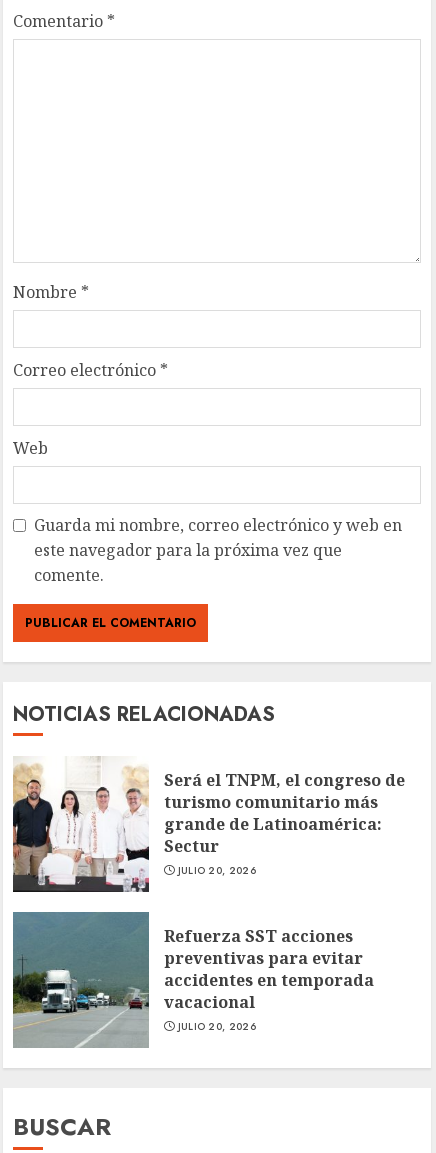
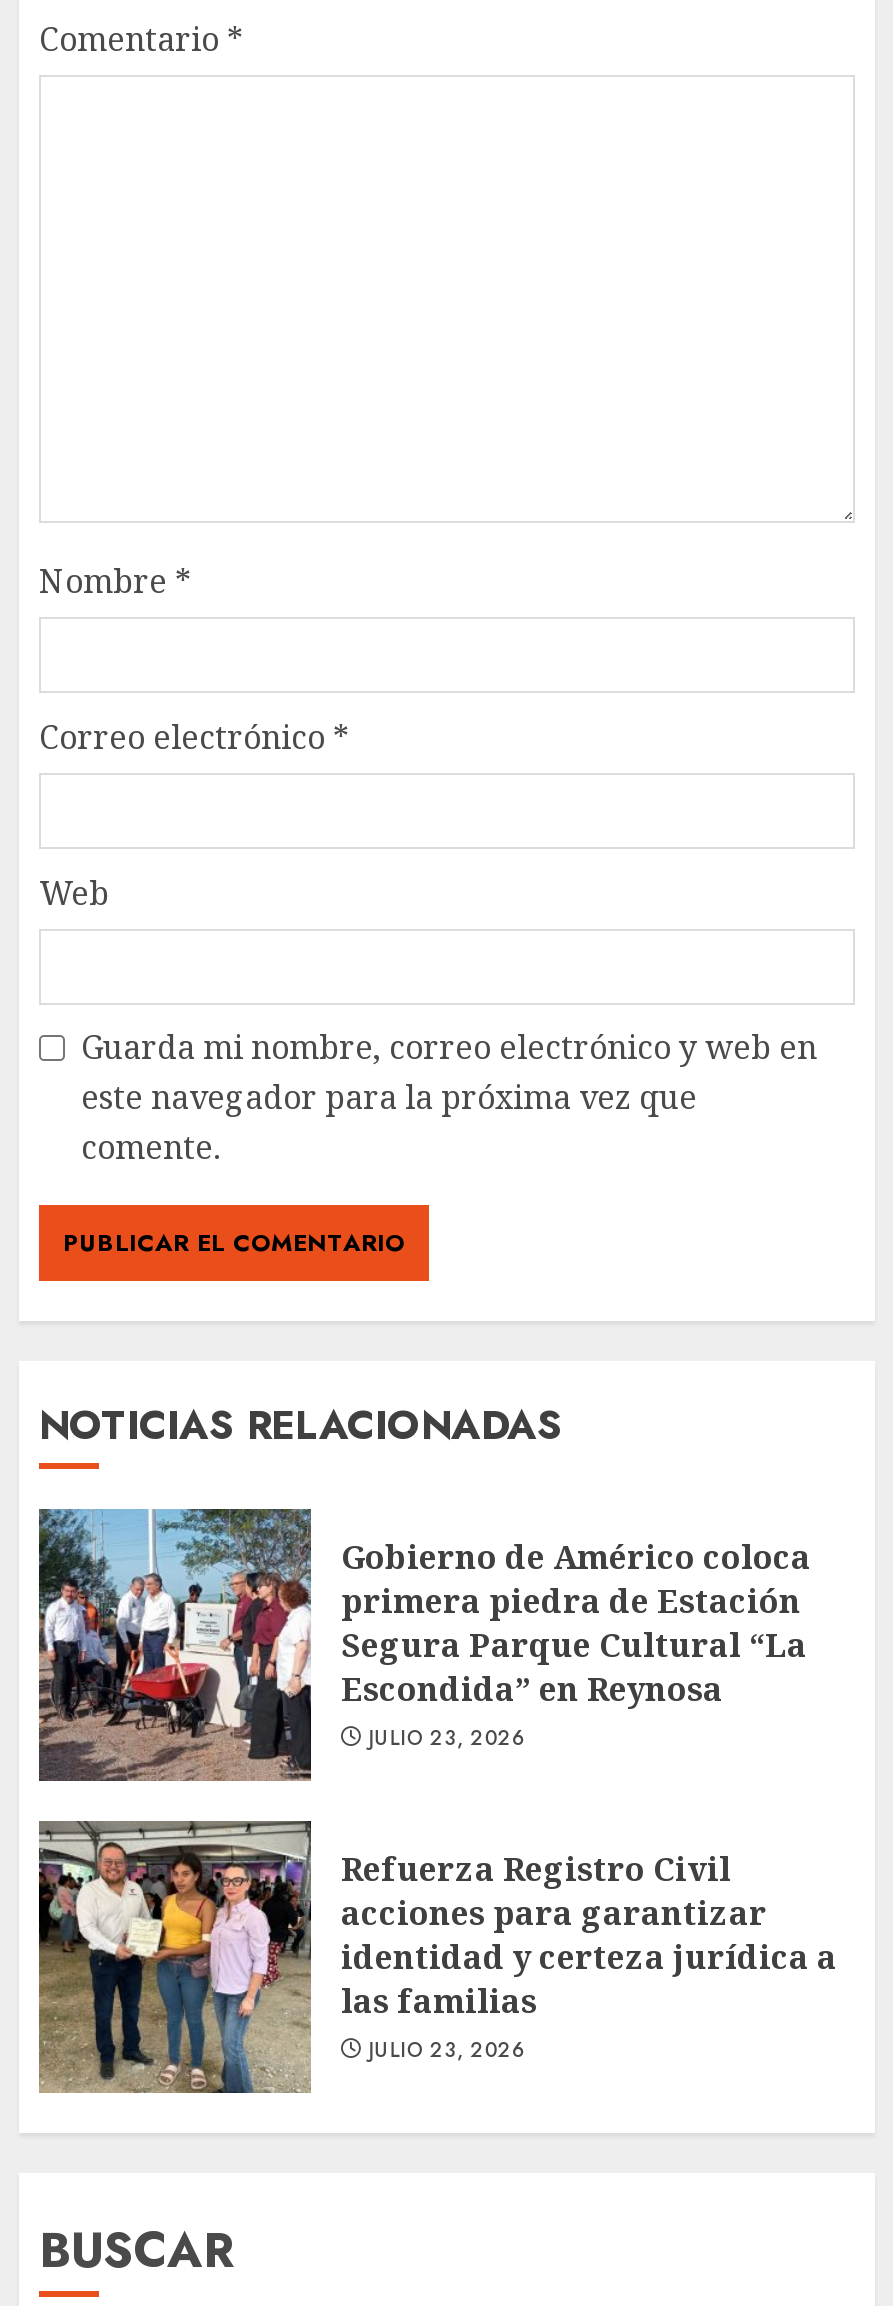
- [image]
- Será el TNPM, el congreso de
- turismo comunitario más
- grande de Latinoamérica:
- Sectur
- JULIO 20, 2026
+ [image]
+ Gobierno de Américo coloca
+ primera piedra de Estación
+ Segura Parque Cultural “La
+ Escondida” en Reynosa
+ JULIO 23, 2026

- [image]
- Refuerza SST acciones
- preventivas para evitar
- accidentes en temporada
- vacacional
- JULIO 20, 2026
+ [image]
+ Refuerza Registro Civil
+ acciones para garantizar
+ identidad y certeza jurídica a
+ las familias
+ JULIO 23, 2026
